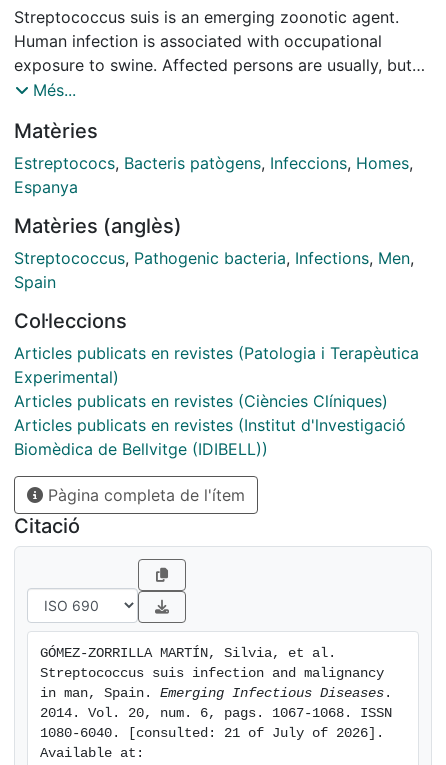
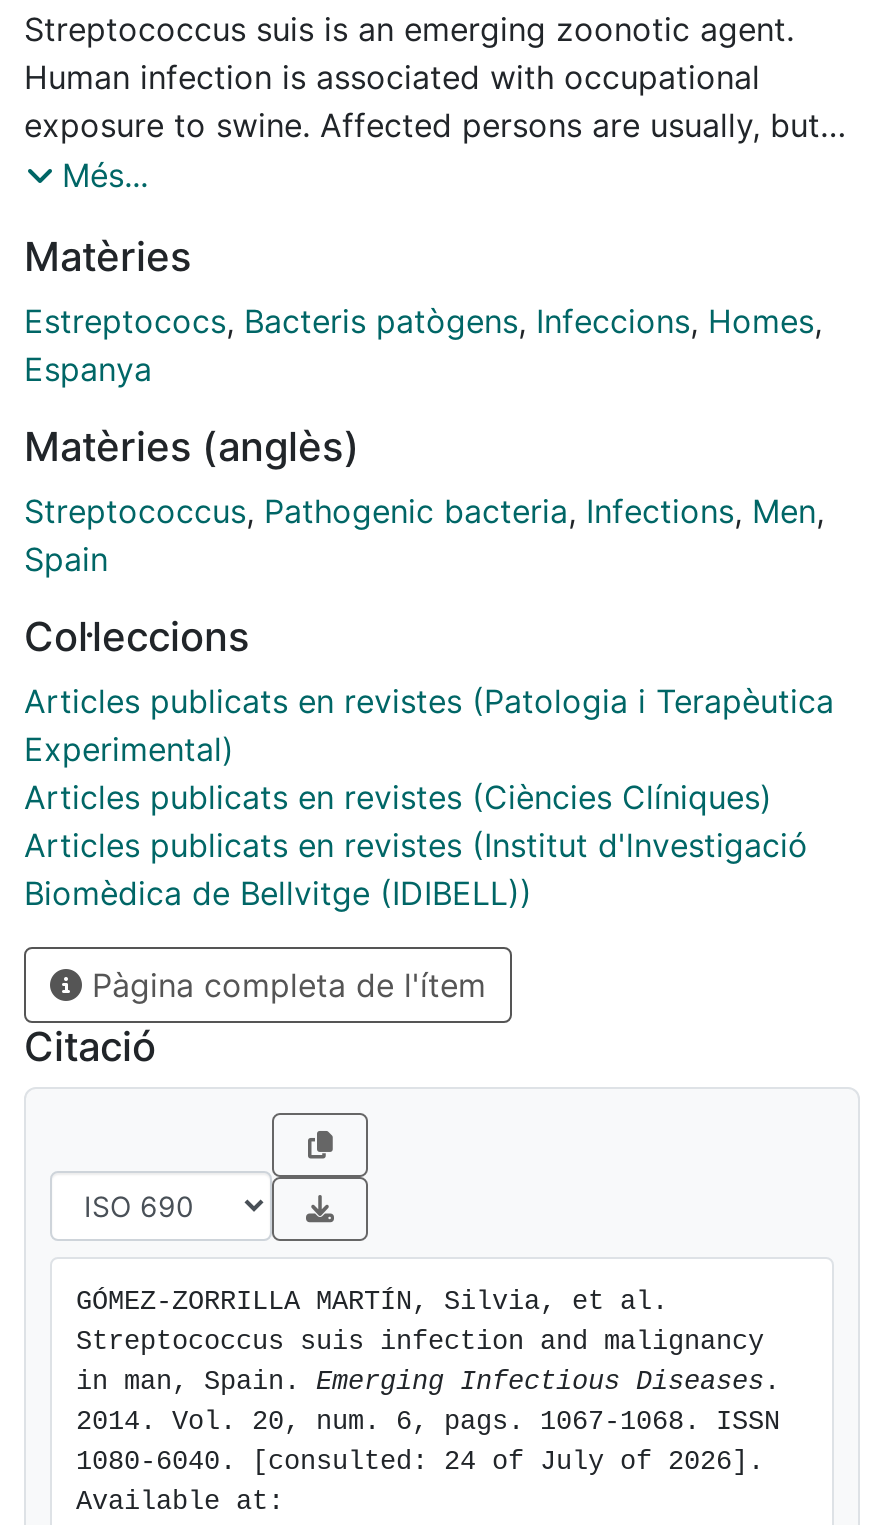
- 1080-6040. [consulted: 21 of July of 2026].
+ 1080-6040. [consulted: 24 of July of 2026].
